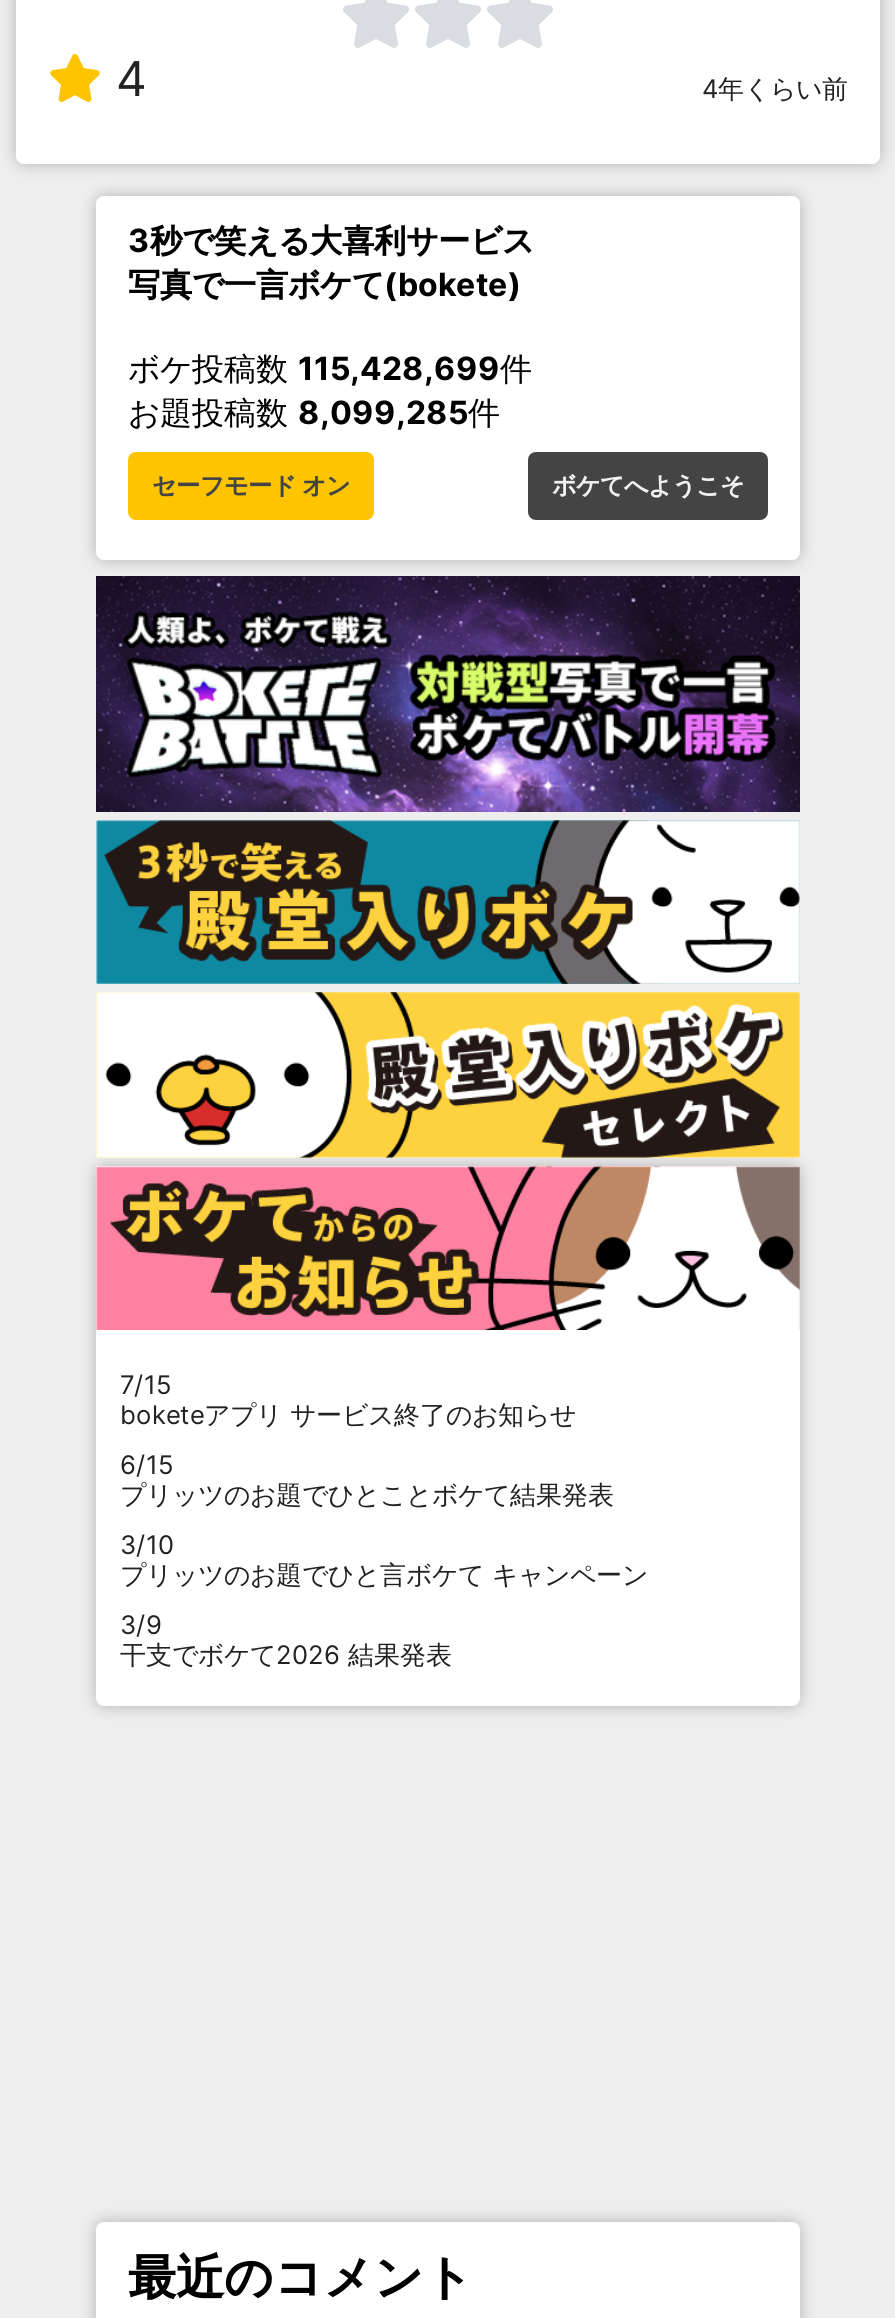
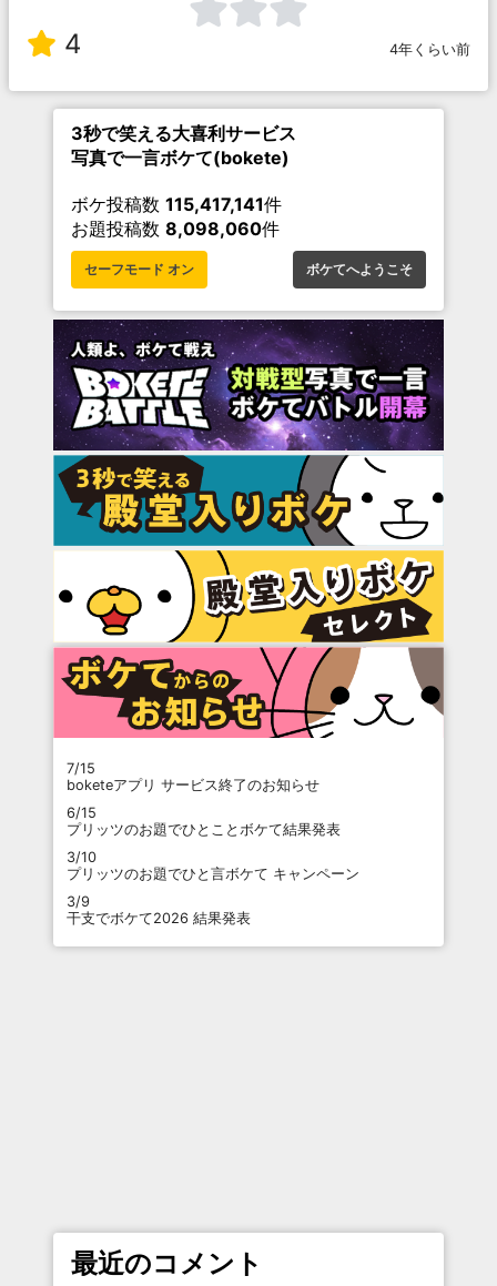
- ボケ投稿数115,428,699件
+ ボケ投稿数115,417,141件

- お題投稿数8,099,285件
+ お題投稿数8,098,060件
